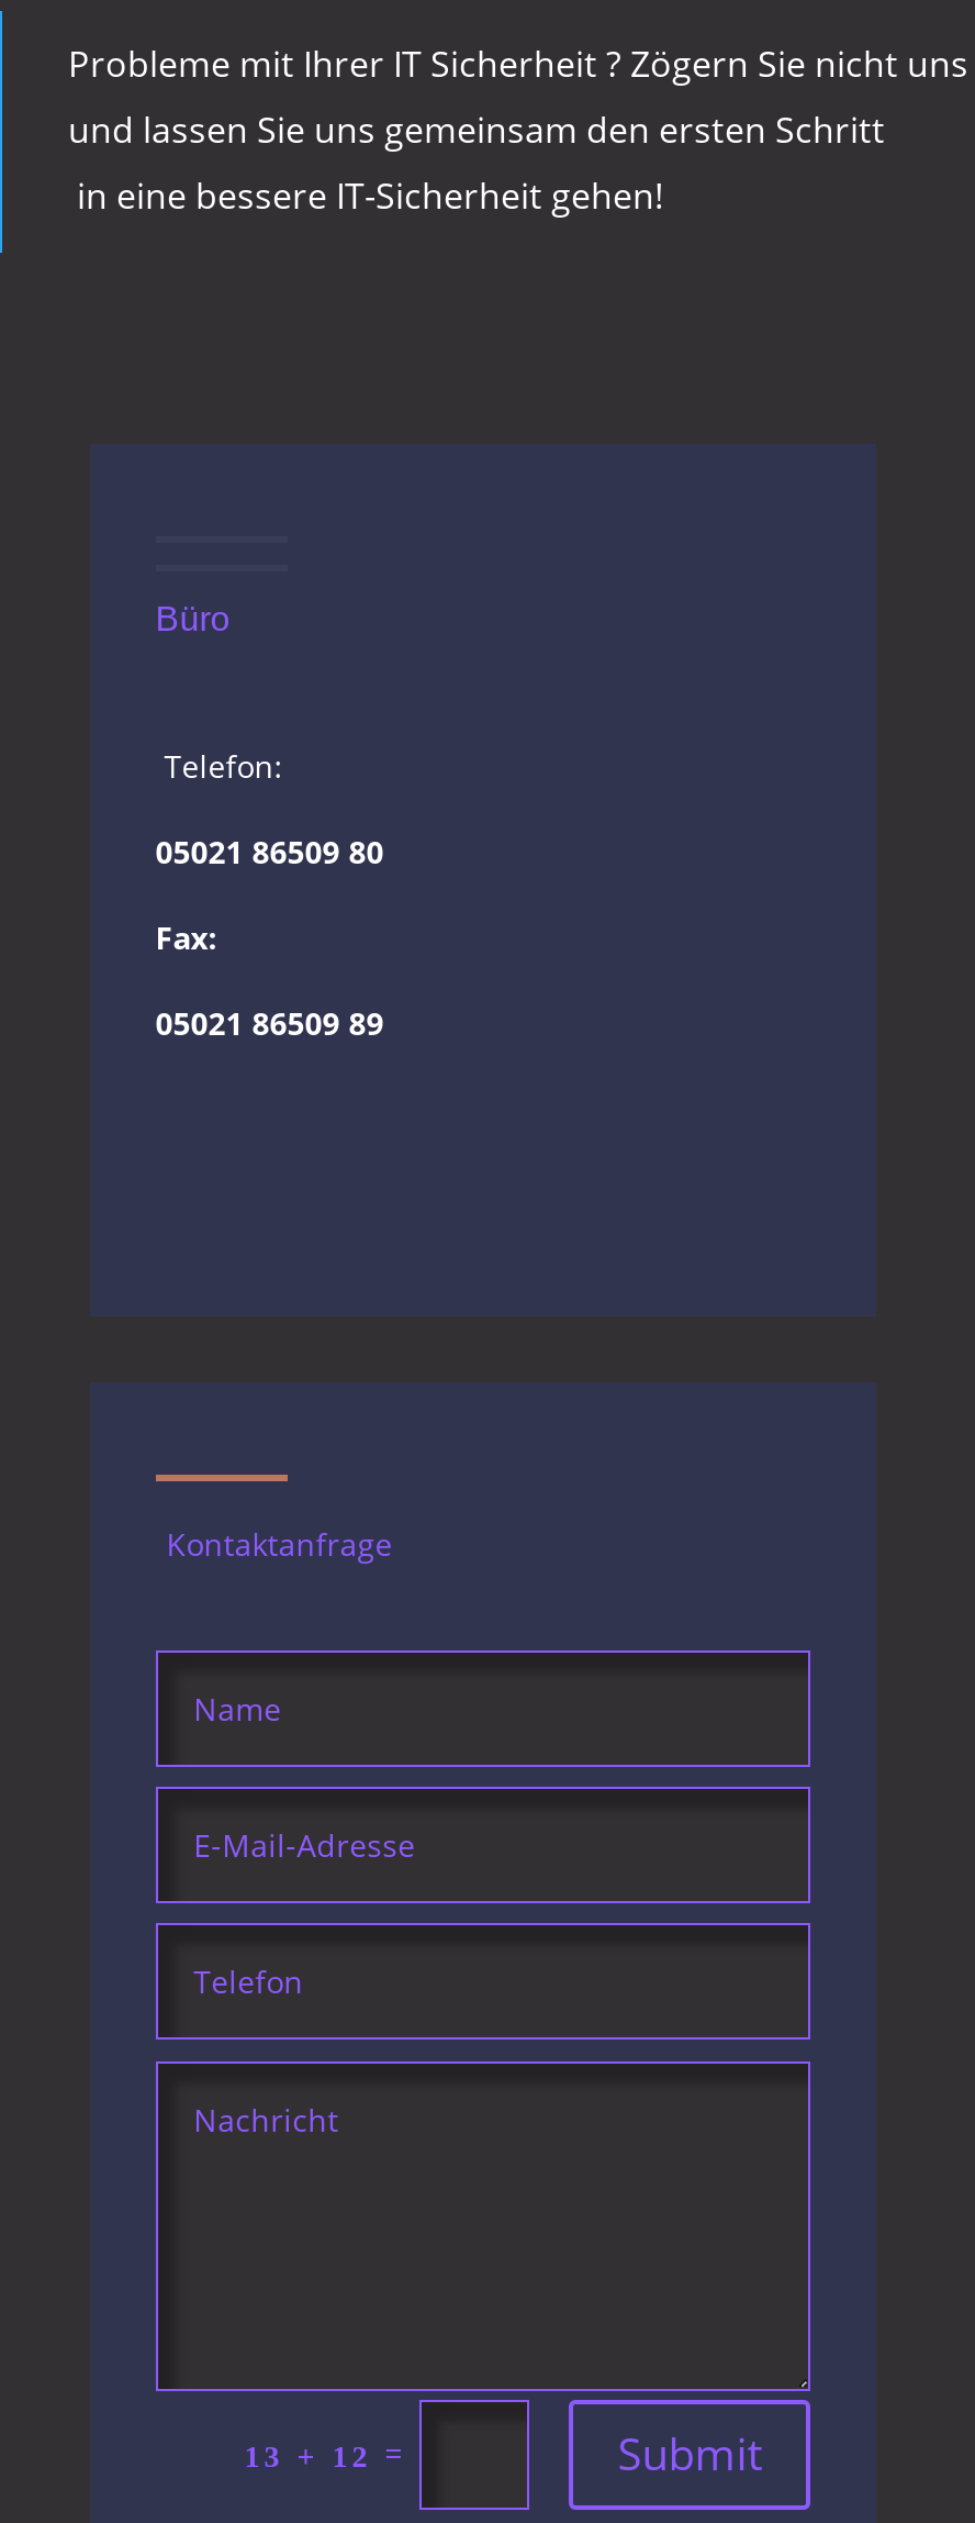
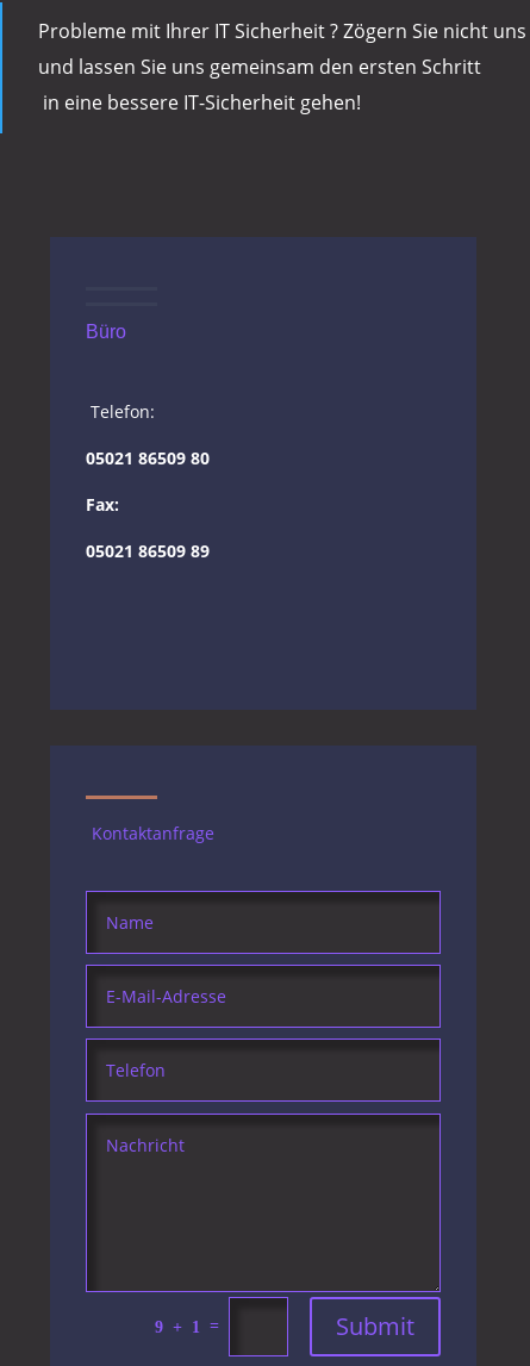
- 13 + 12 =
+ 9 + 1 =
